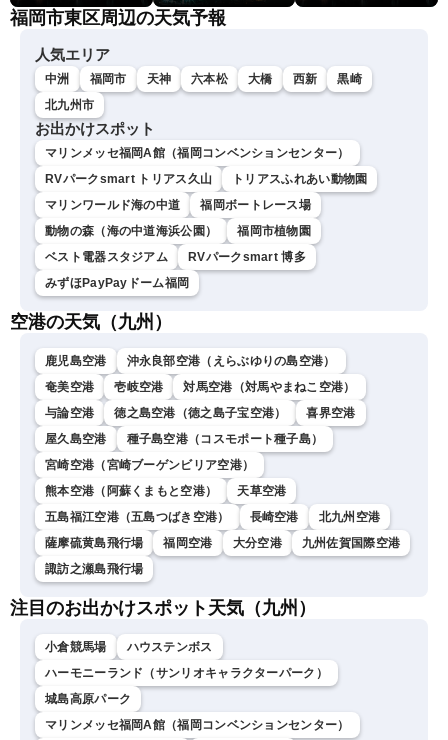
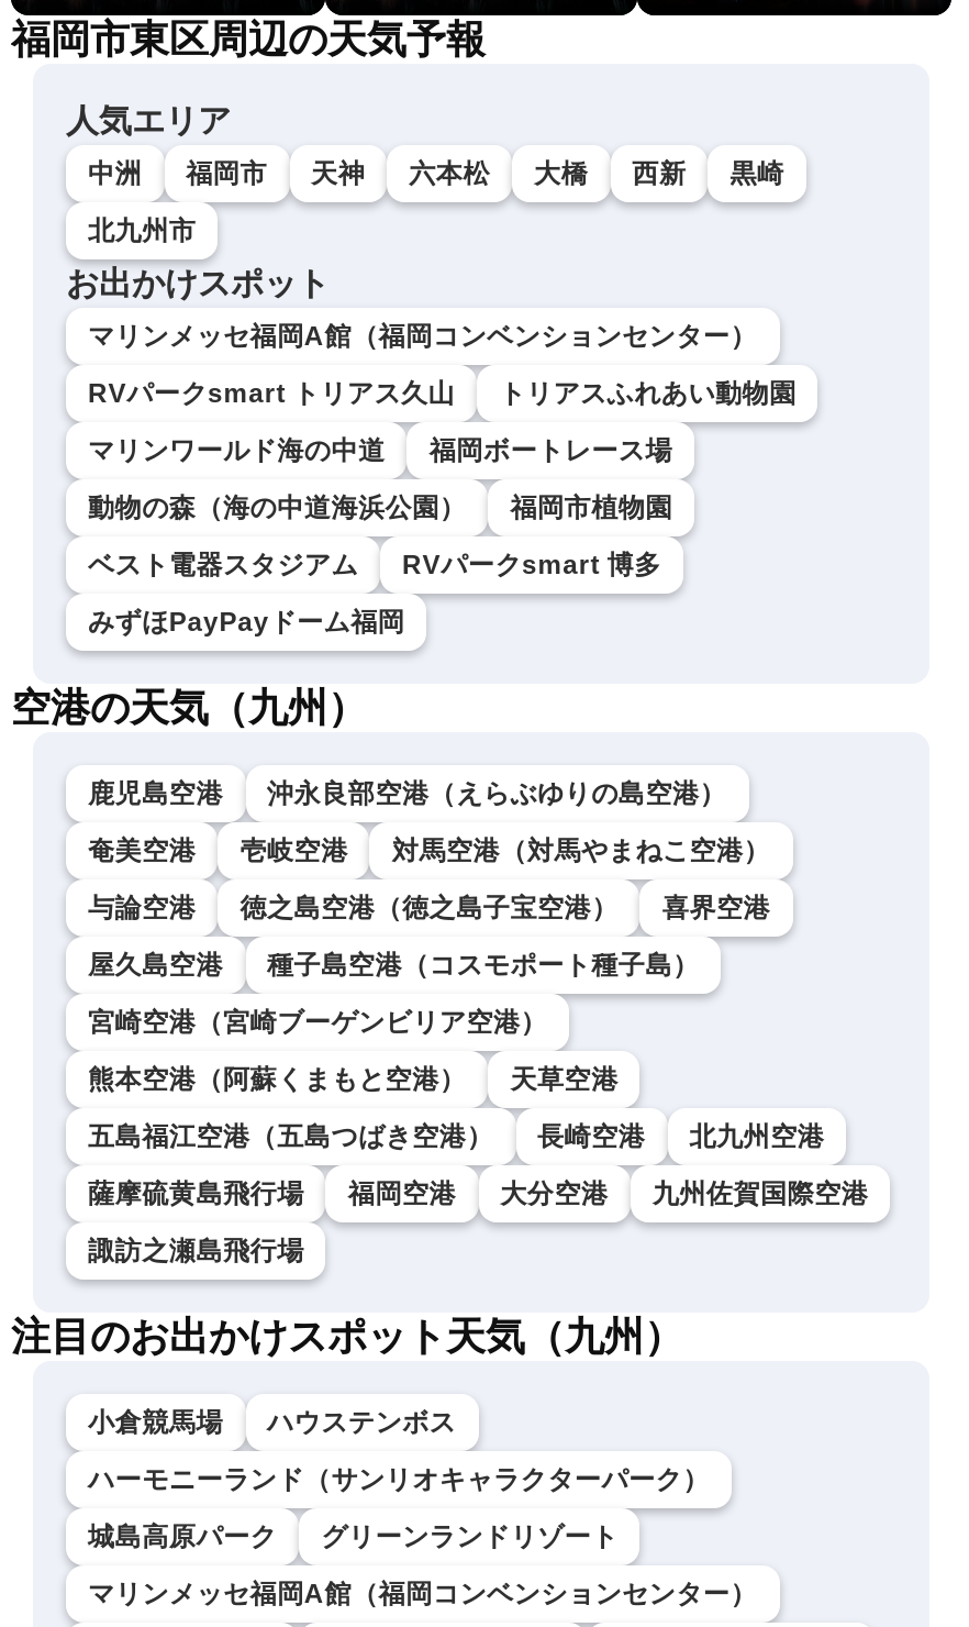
+ グリーンランドリゾート
